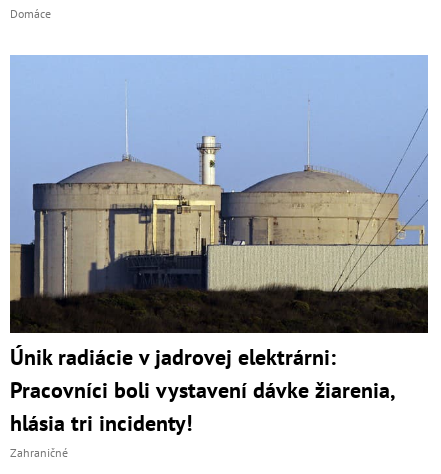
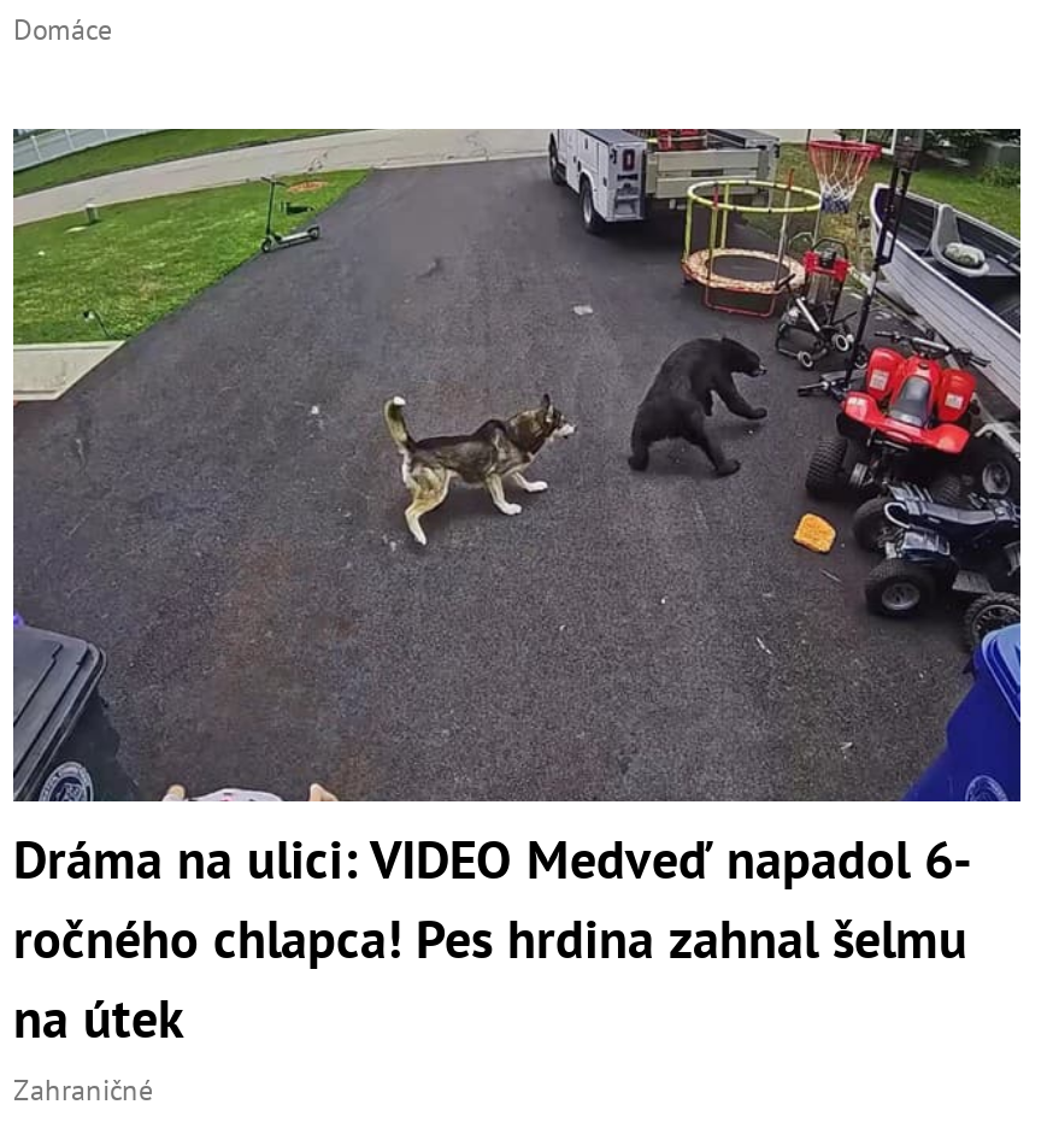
- [image]
- Únik radiácie v jadrovej elektrárni:
- Pracovníci boli vystavení dávke žiarenia,
- hlásia tri incidenty!
+ [image]
+ Dráma na ulici: VIDEO Medveď napadol 6-
+ ročného chlapca! Pes hrdina zahnal šelmu
+ na útek
